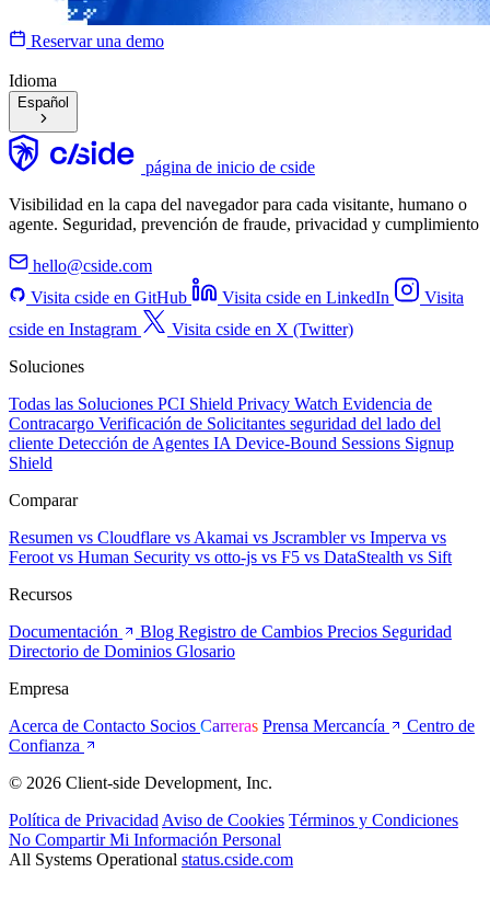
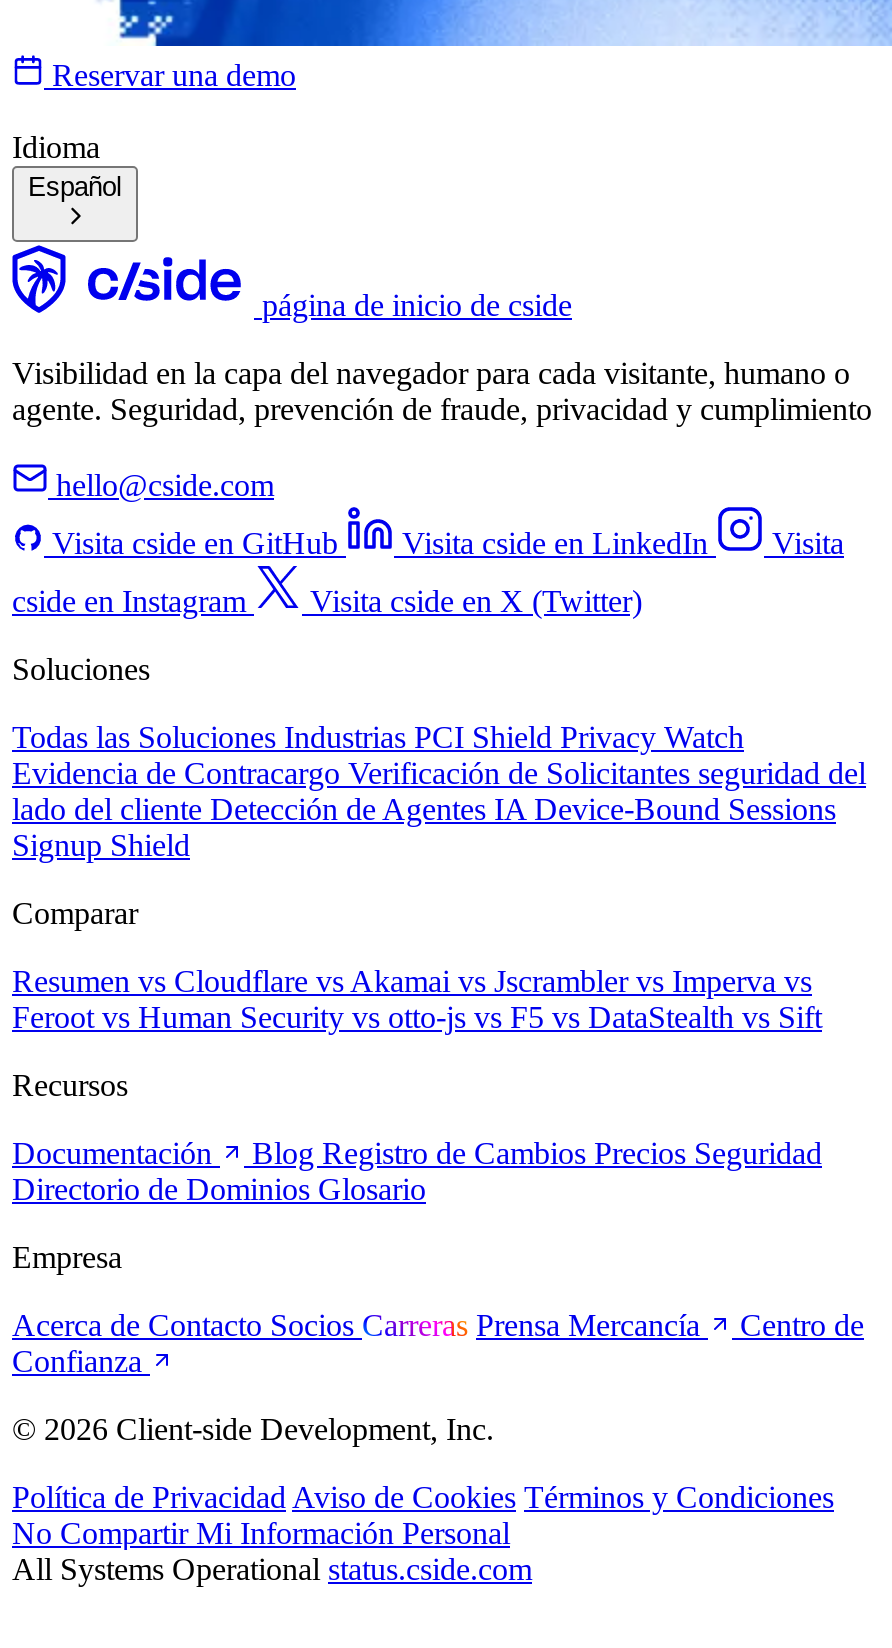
- Todas las Soluciones PCI Shield Privacy Watch Evidencia de
- Contracargo Verificación de Solicitantes seguridad del lado del
- cliente Detección de Agentes IA Device-Bound Sessions Signup
- Shield
+ Todas las Soluciones Industrias PCI Shield Privacy Watch
+ Evidencia de Contracargo Verificación de Solicitantes seguridad del
+ lado del cliente Detección de Agentes IA Device-Bound Sessions
+ Signup Shield
